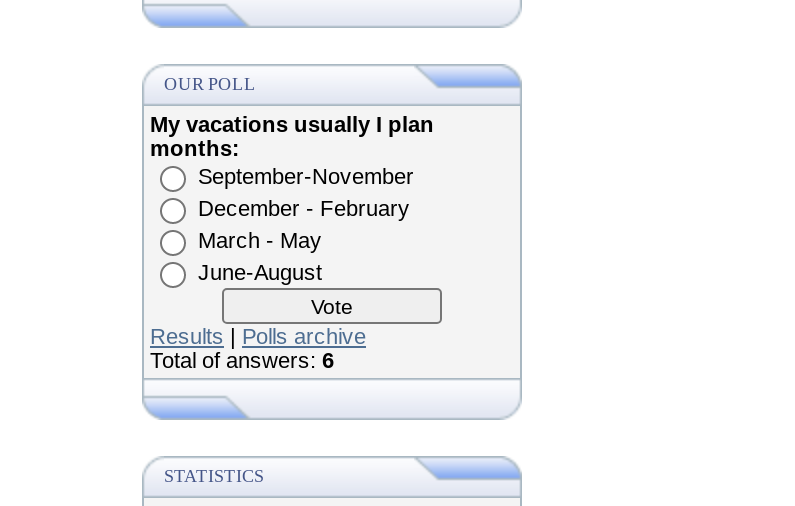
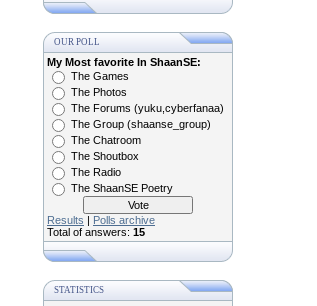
- My vacations usually I plan
- months:
- September-November
- December - February
- March - May
- June-August
+ My Most favorite In ShaanSE:
+ The Games
+ The Photos
+ The Forums (yuku,cyberfanaa)
+ The Group (shaanse_group)
+ The Chatroom
+ The Shoutbox
+ The Radio
+ The ShaanSE Poetry

- Total of answers:6
+ Total of answers:15
